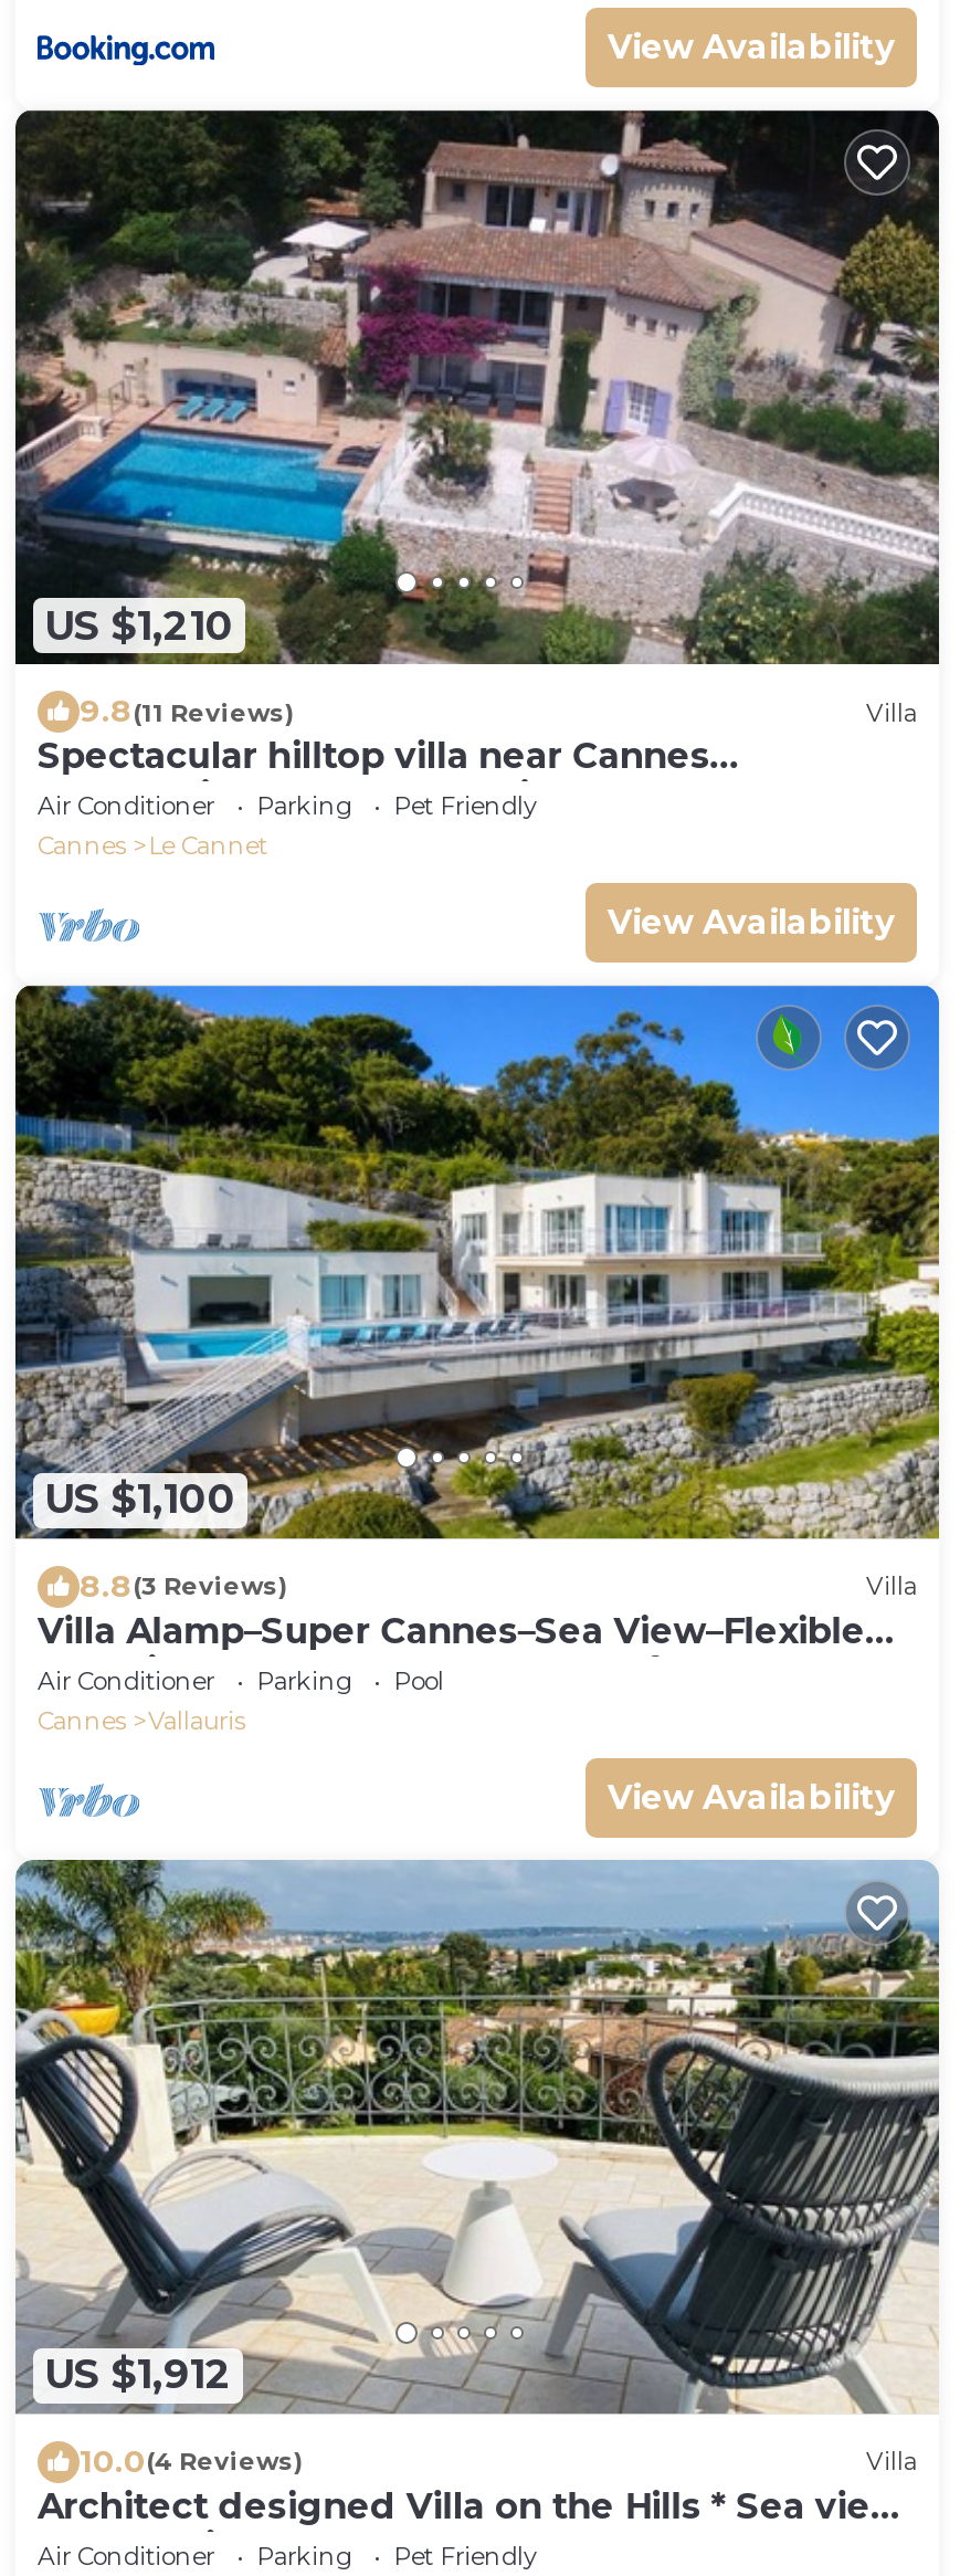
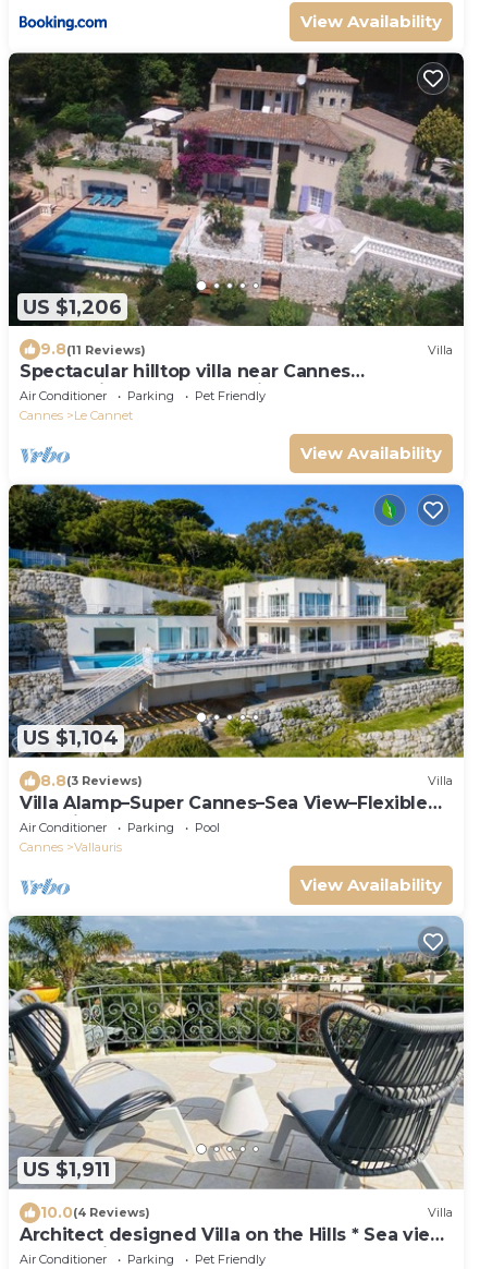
- US $1,210
+ US $1,206

- US $1,100
+ US $1,104

- US $1,912
+ US $1,911
